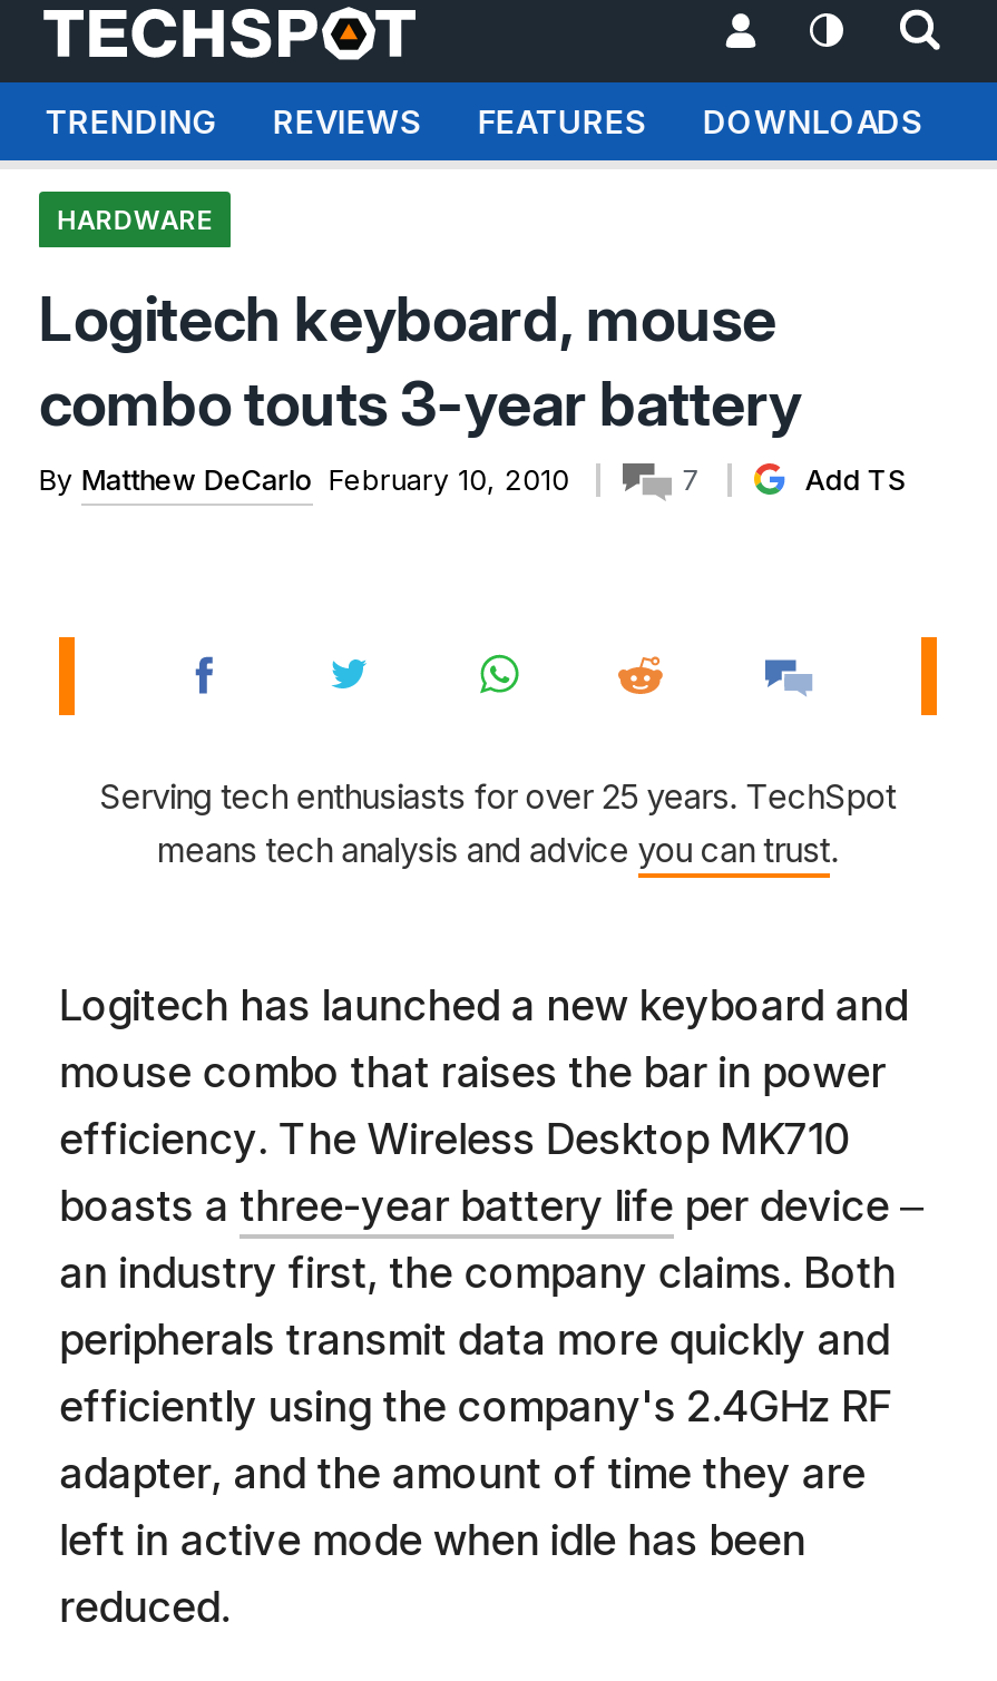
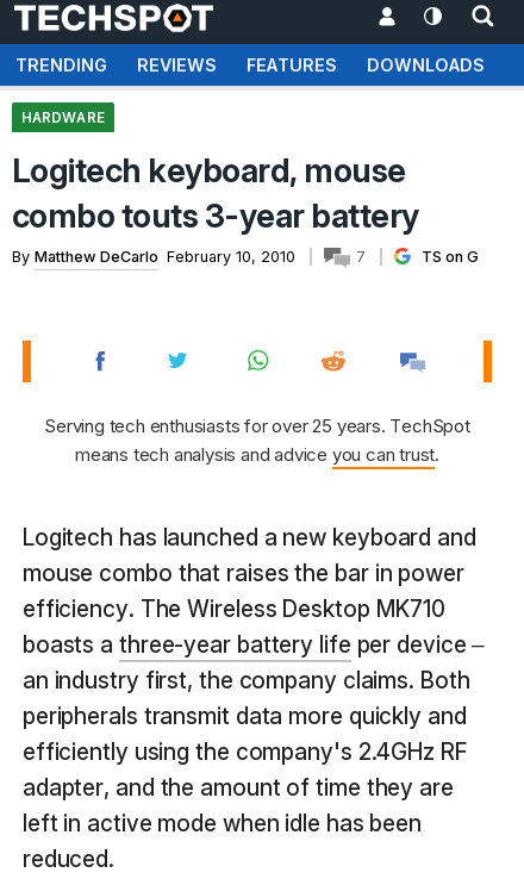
- Add TS
+ TS on G
